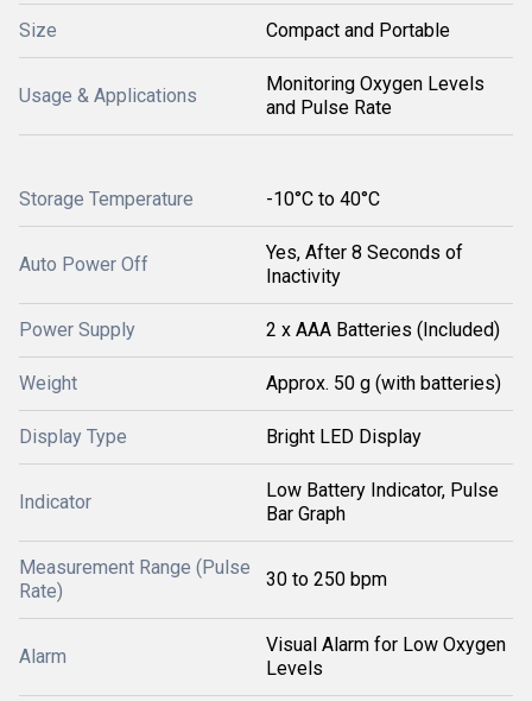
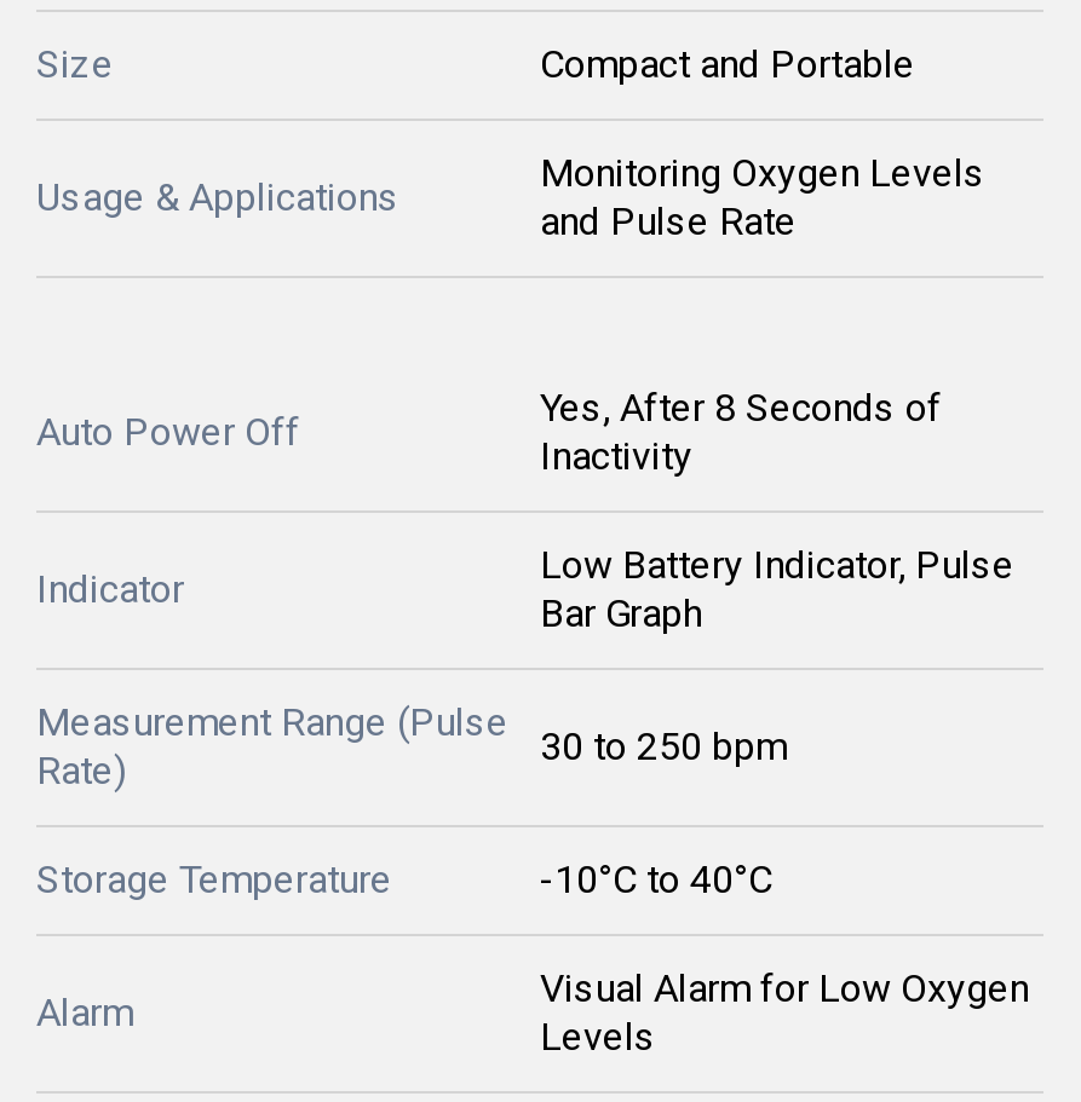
moved down: Storage Temperature | -10°C to 40°C

- Power Supply
- 2 x AAA Batteries (Included)
- Weight
- Approx. 50 g (with batteries)
- Display Type
- Bright LED Display

moved up: Indicator | Low Battery Indicator, Pulse | Bar Graph | Measurement Range (Pulse | Rate) | 30 to 250 bpm
